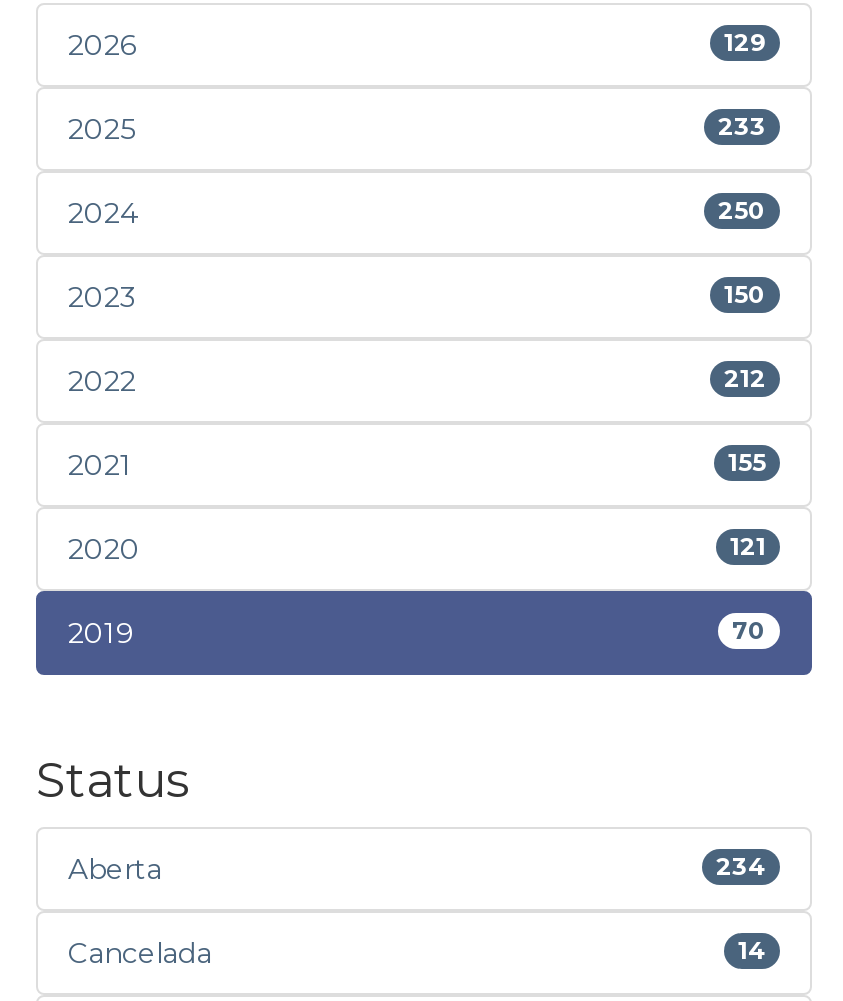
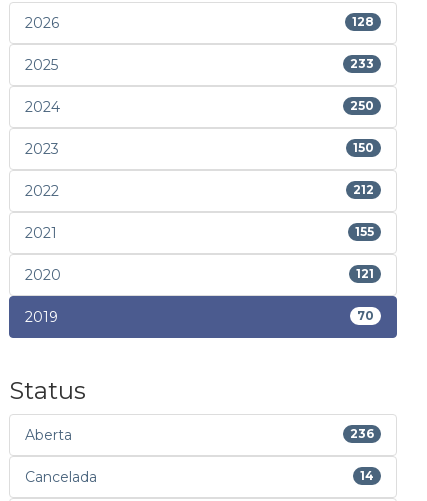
- 129
+ 128

- 234
+ 236
